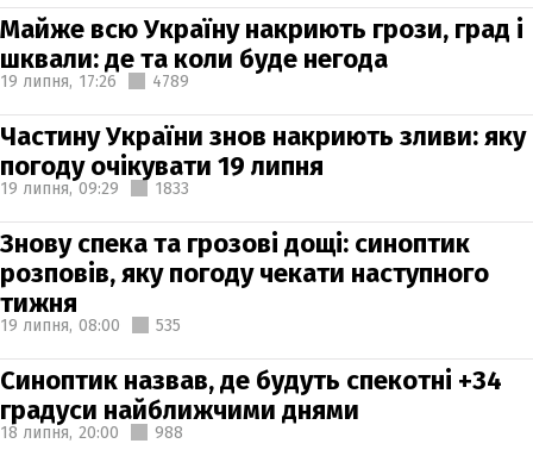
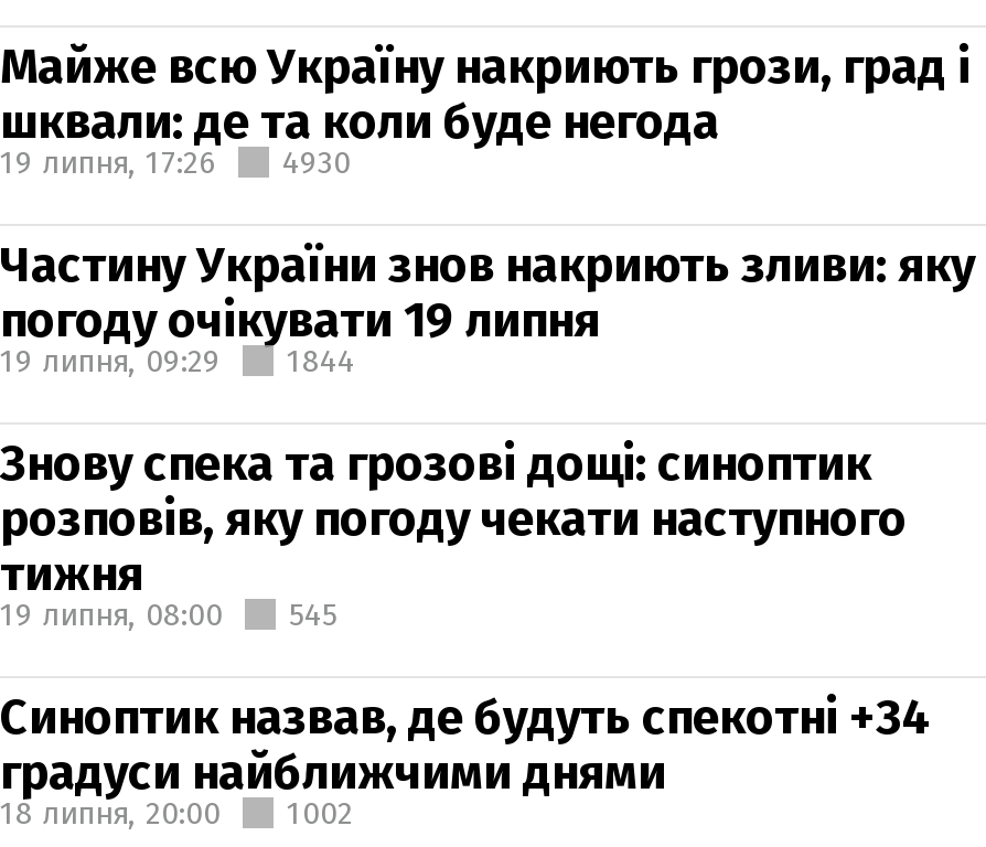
- 19 липня, 17:26 4789
+ 19 липня, 17:26 4930

- 19 липня, 09:29 1833
+ 19 липня, 09:29 1844

- 19 липня, 08:00 535
+ 19 липня, 08:00 545

- 18 липня, 20:00 988
+ 18 липня, 20:00 1002
